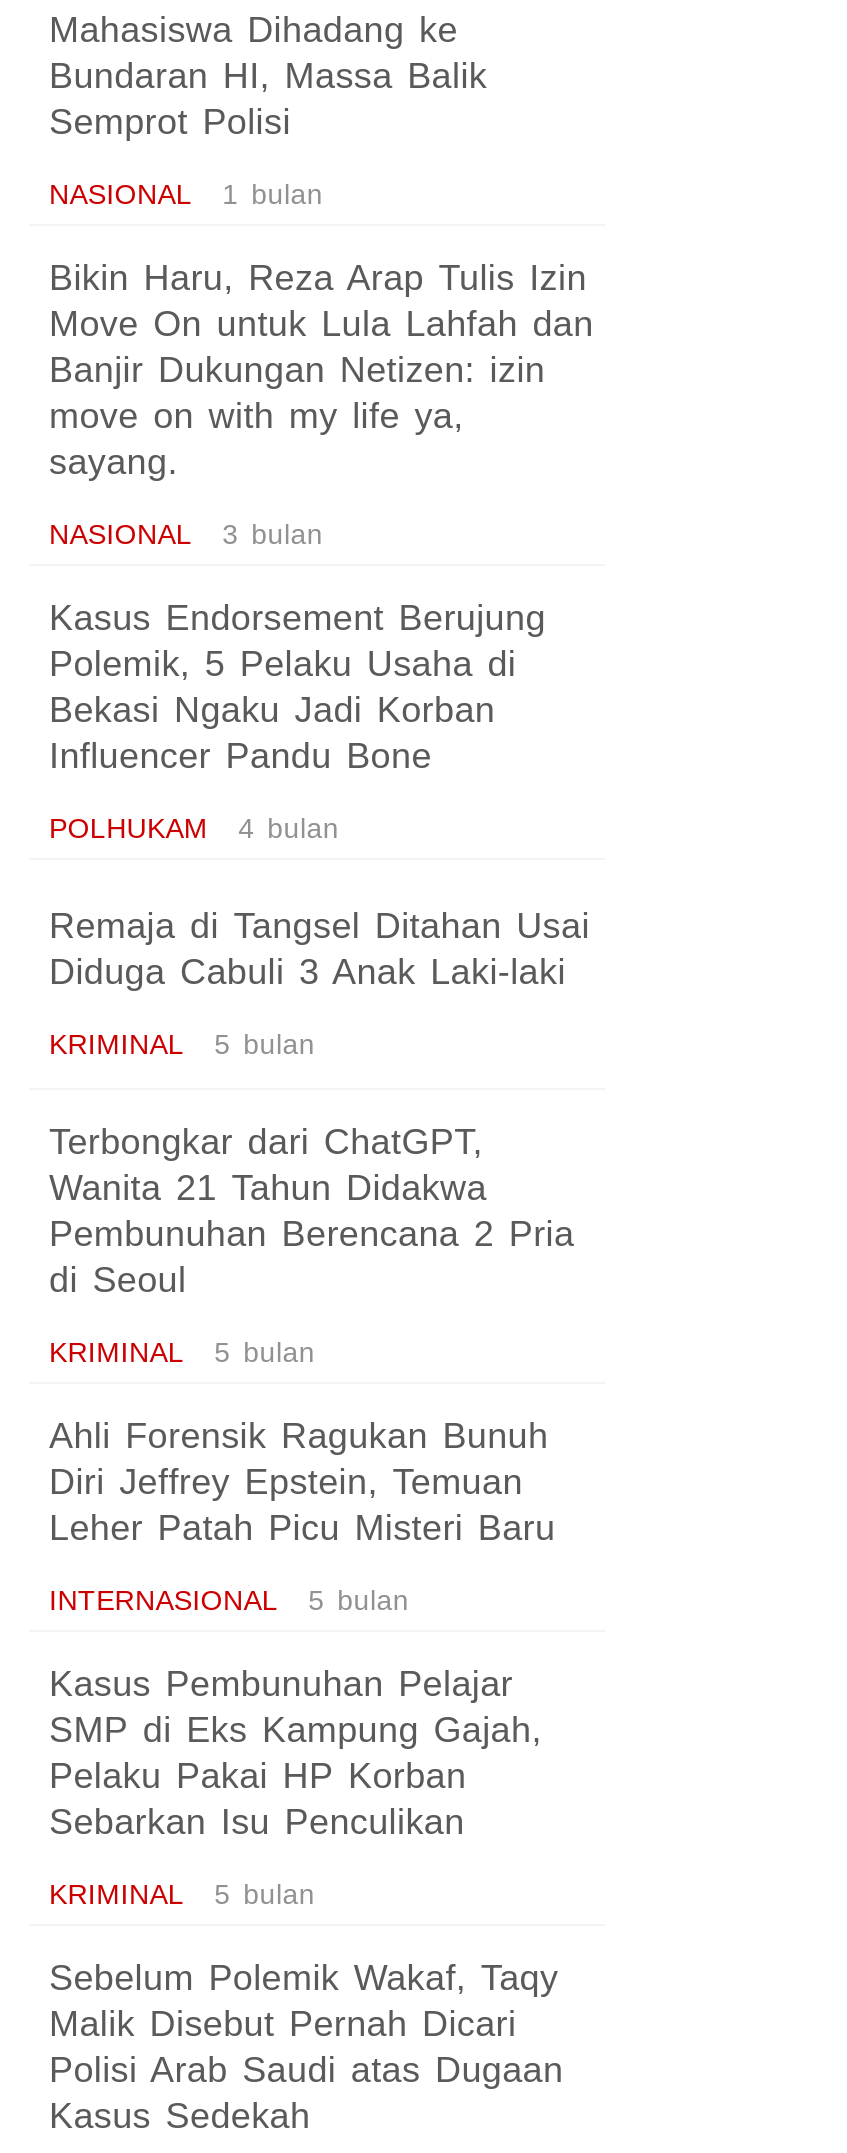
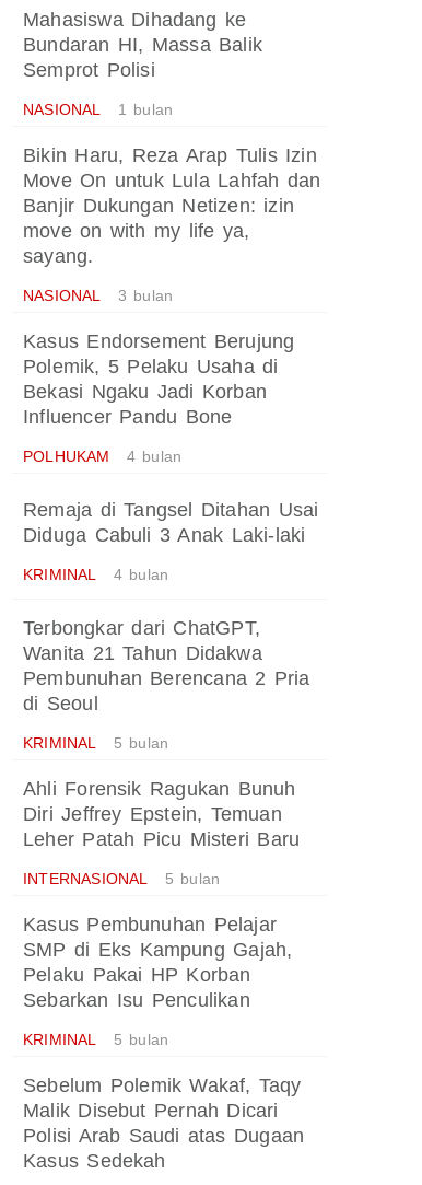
- KRIMINAL 5 bulan
+ KRIMINAL 4 bulan
